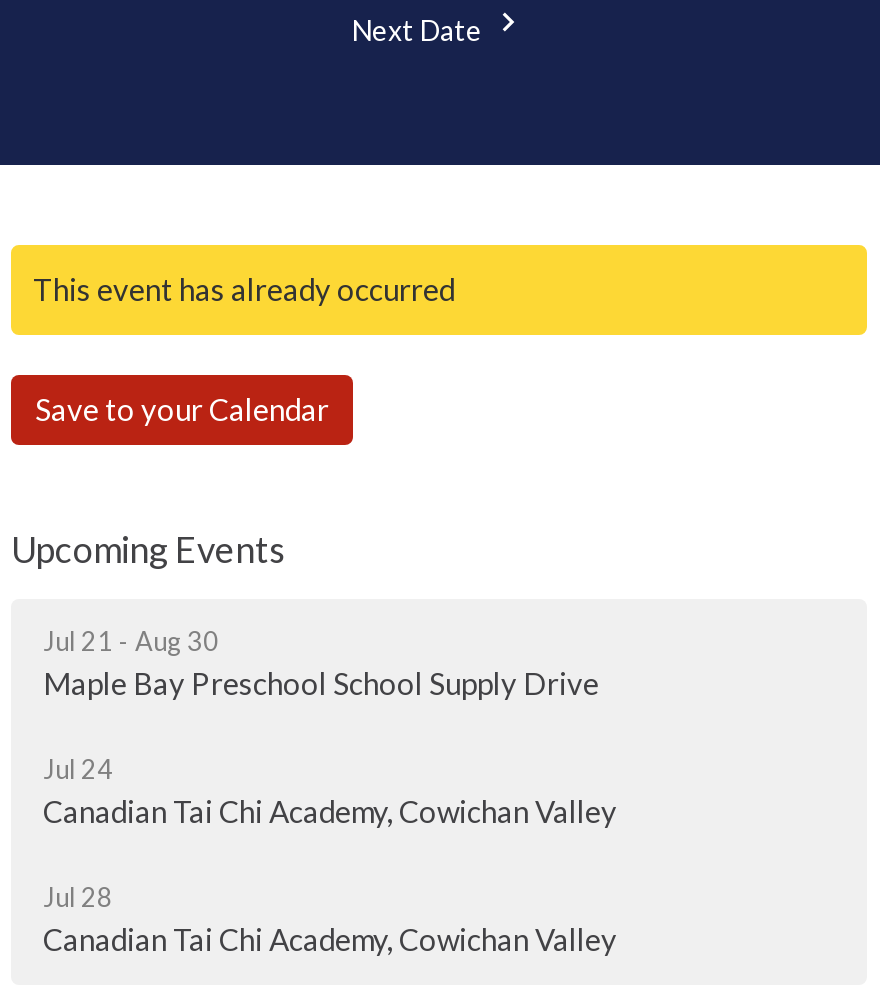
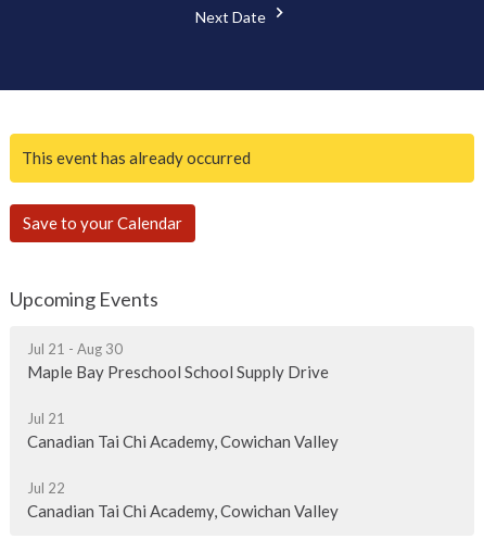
- Jul 24
+ Jul 21

- Jul 28
+ Jul 22
